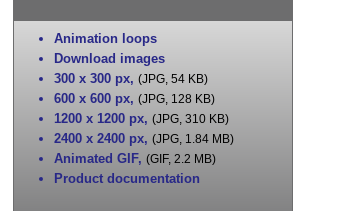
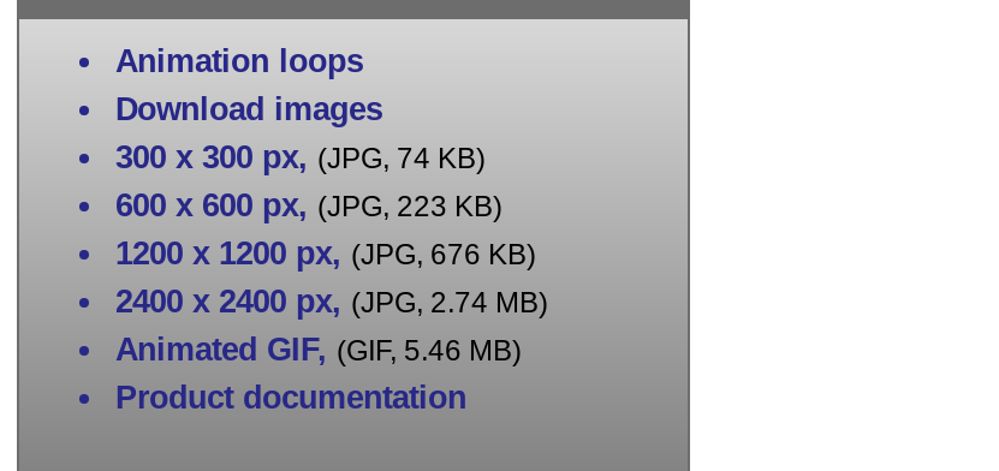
- 300 x 300 px, (JPG, 54 KB)
+ 300 x 300 px, (JPG, 74 KB)

- 600 x 600 px, (JPG, 128 KB)
+ 600 x 600 px, (JPG, 223 KB)

- 1200 x 1200 px, (JPG, 310 KB)
+ 1200 x 1200 px, (JPG, 676 KB)

- 2400 x 2400 px, (JPG, 1.84 MB)
+ 2400 x 2400 px, (JPG, 2.74 MB)

- Animated GIF, (GIF, 2.2 MB)
+ Animated GIF, (GIF, 5.46 MB)
